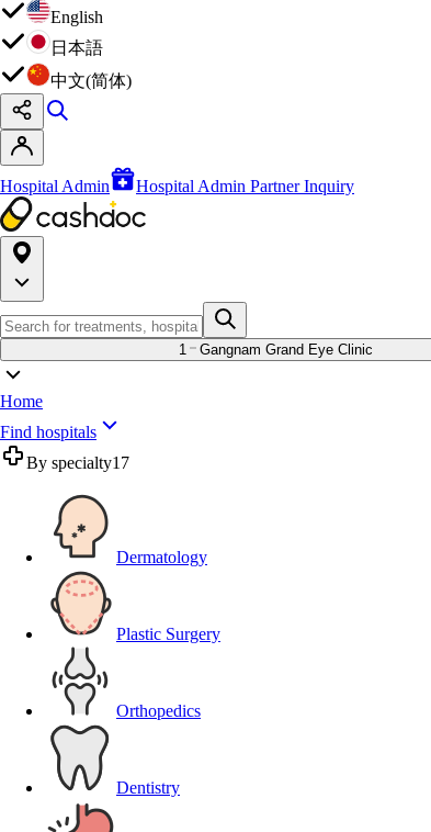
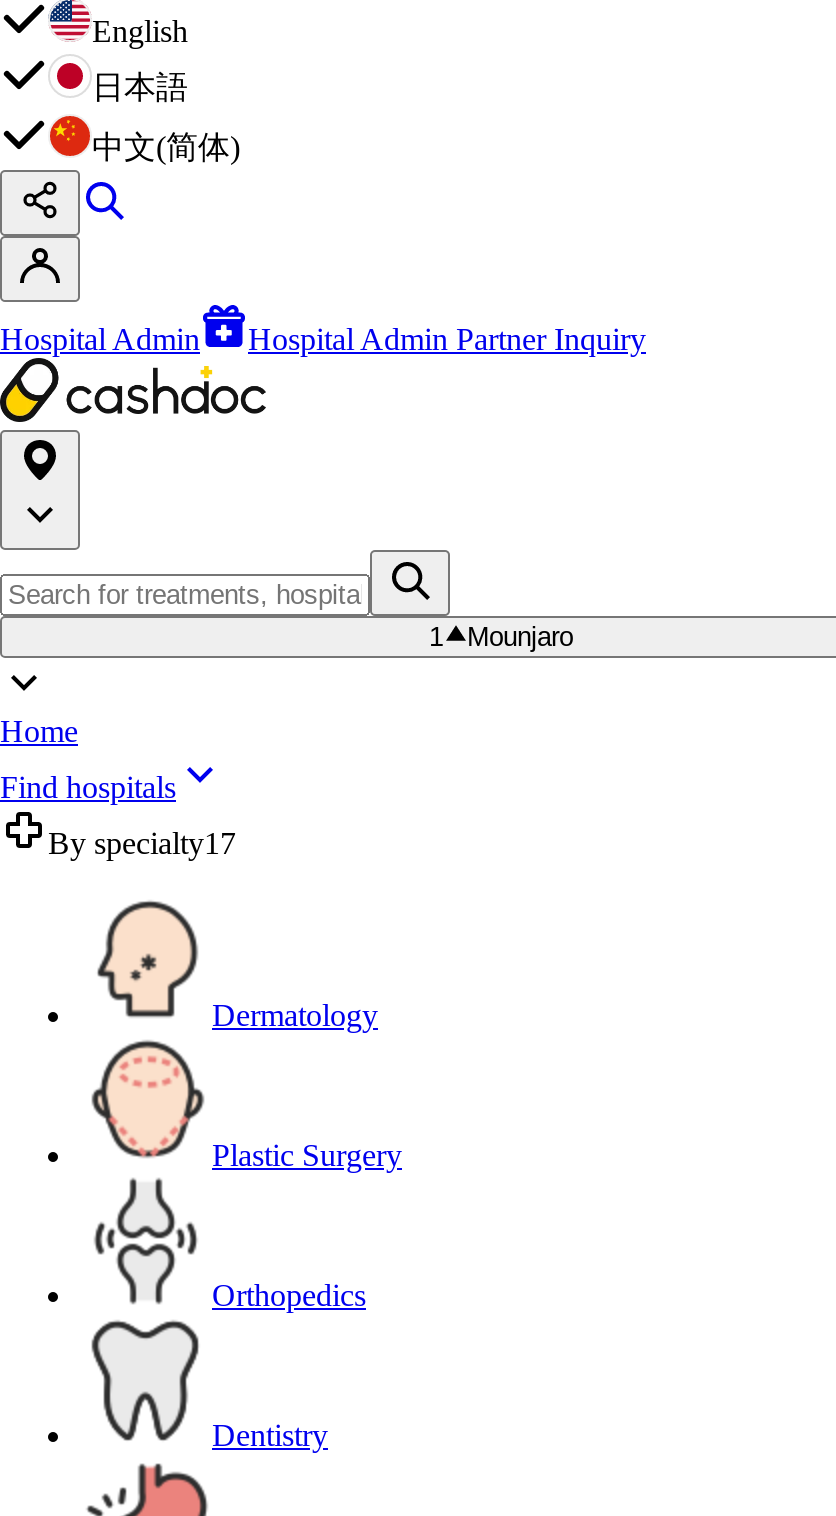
- Gangnam Grand Eye Clinic
+ Mounjaro
